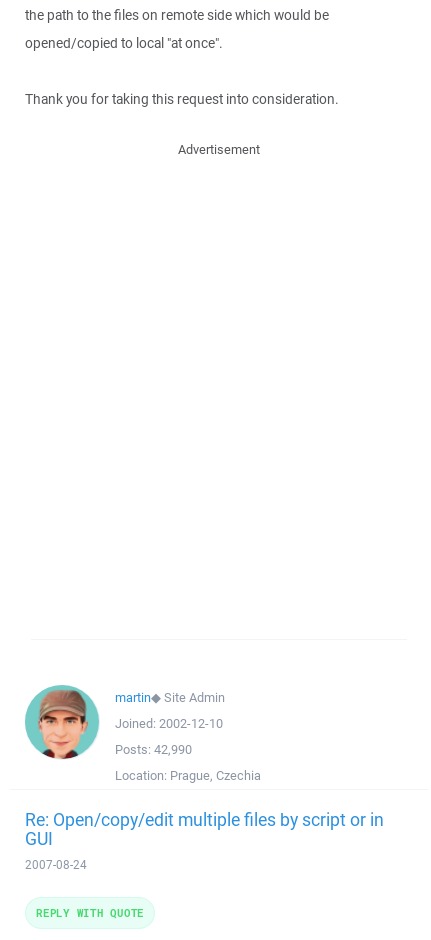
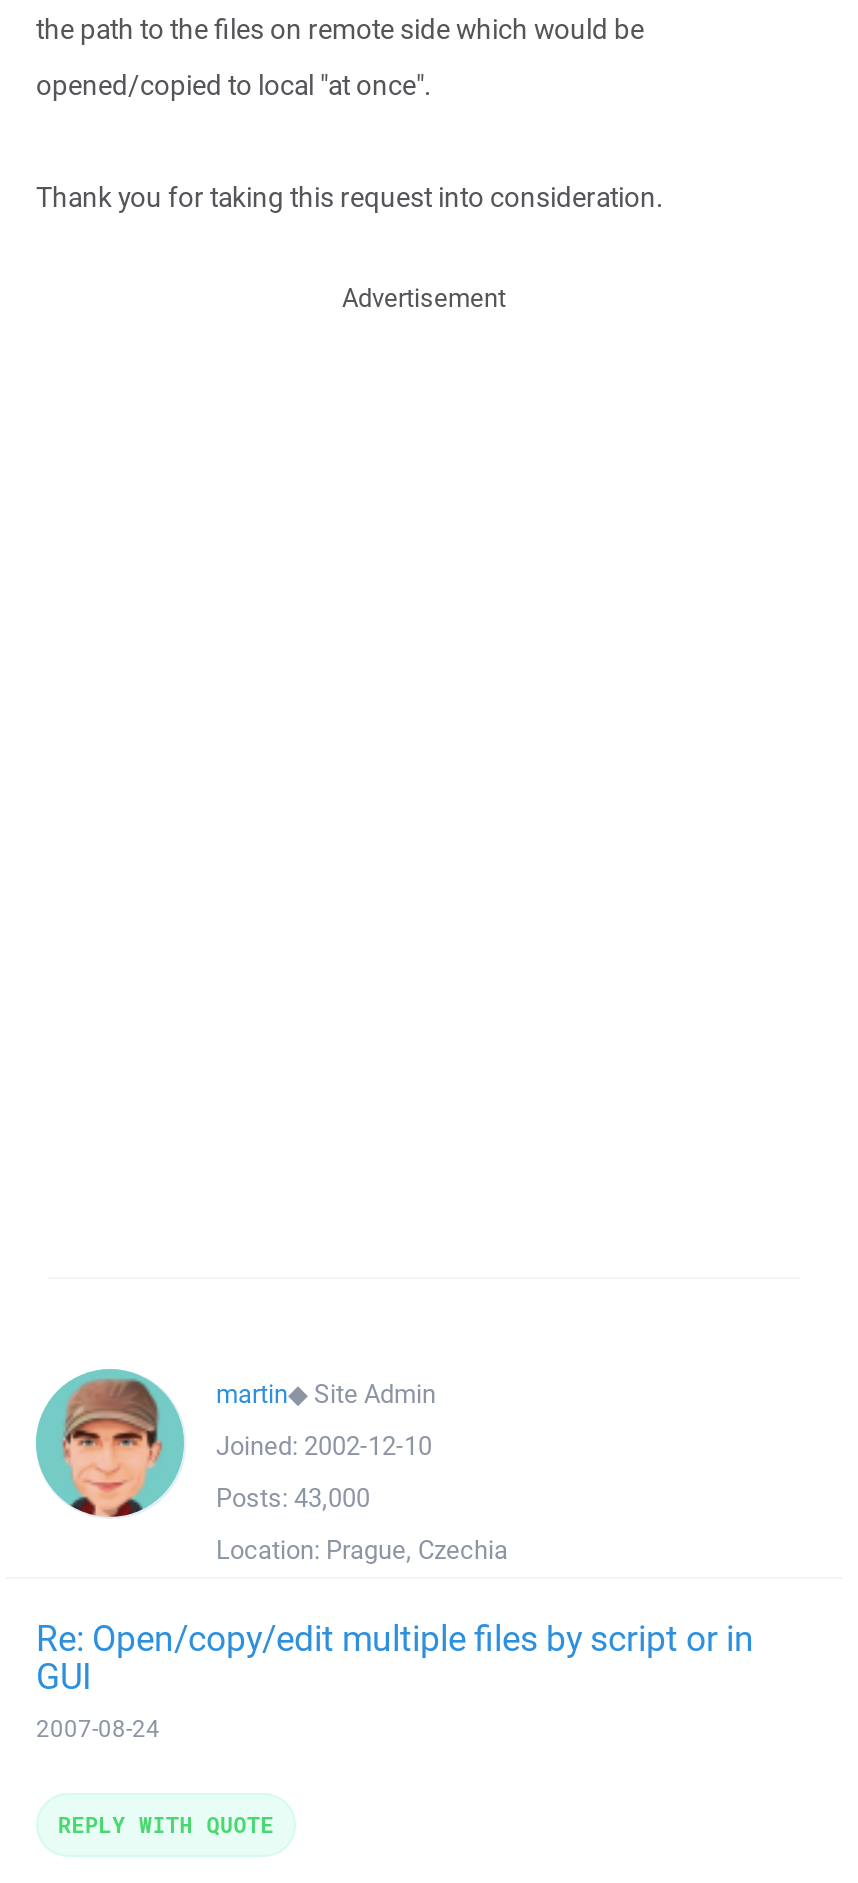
- Posts: 42,990
+ Posts: 43,000
